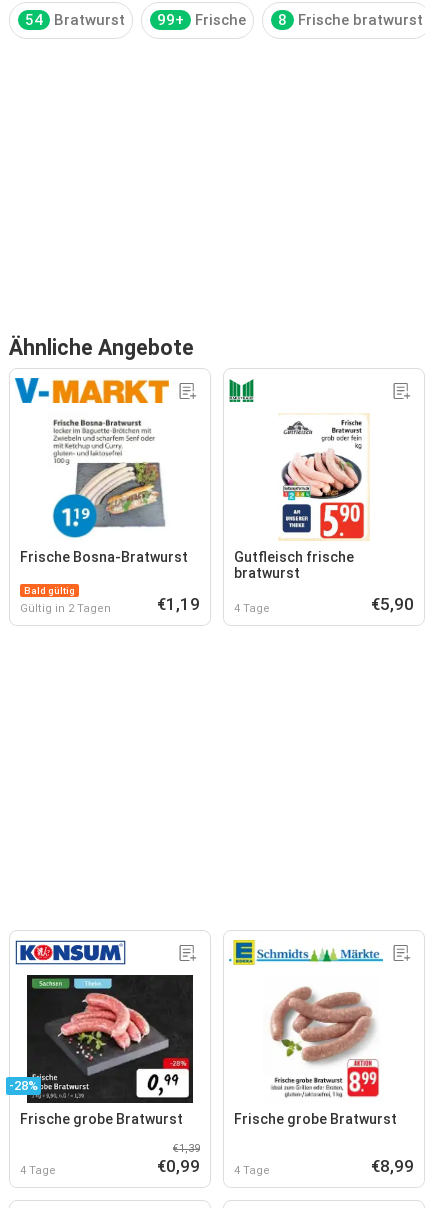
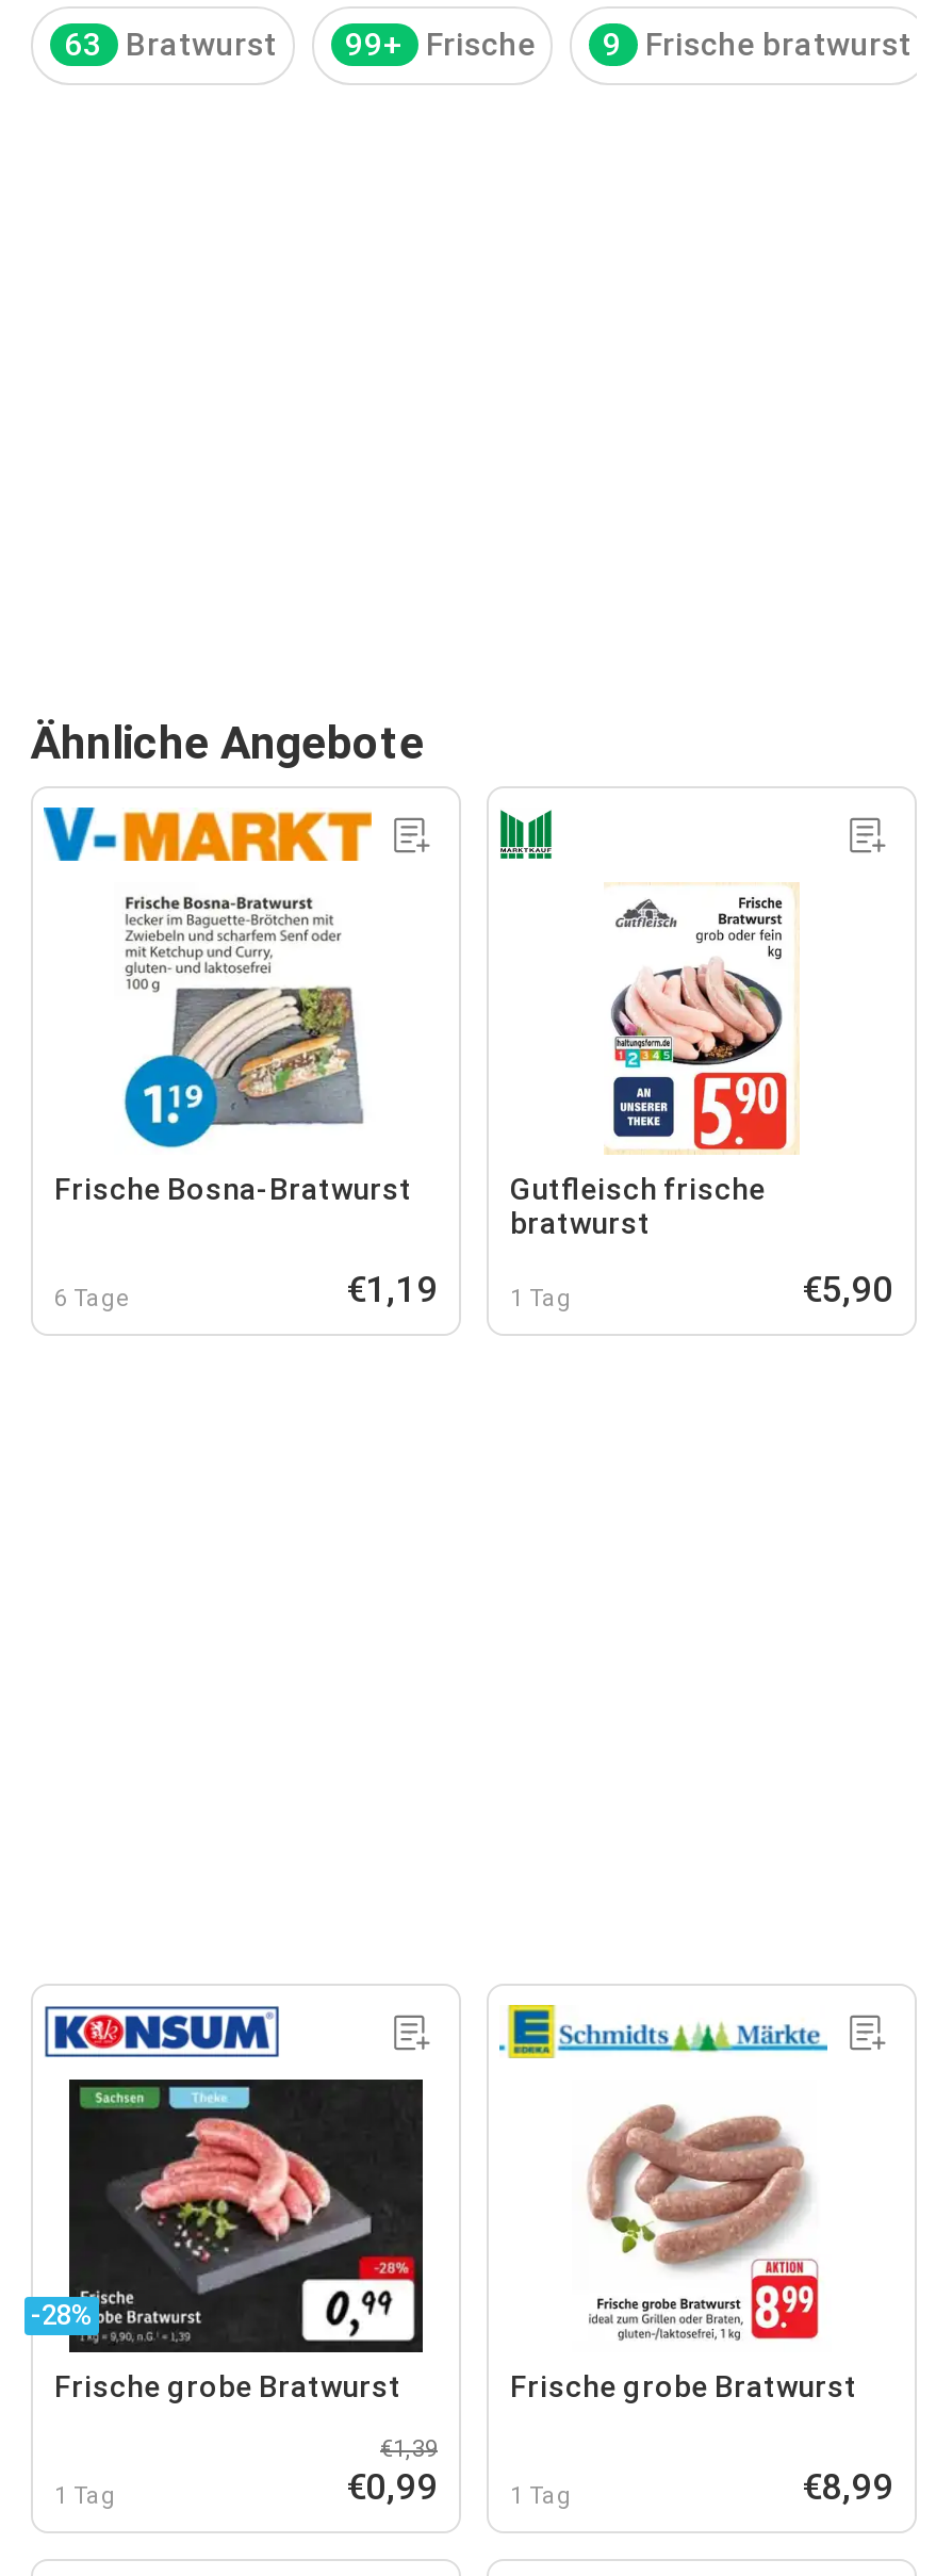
- 54
+ 63

- 8
+ 9

- Bald gültig
- Gültig in 2 Tagen
+ 6 Tage

- 4 Tage
+ 1 Tag

- 4 Tage
+ 1 Tag

- 4 Tage
+ 1 Tag
